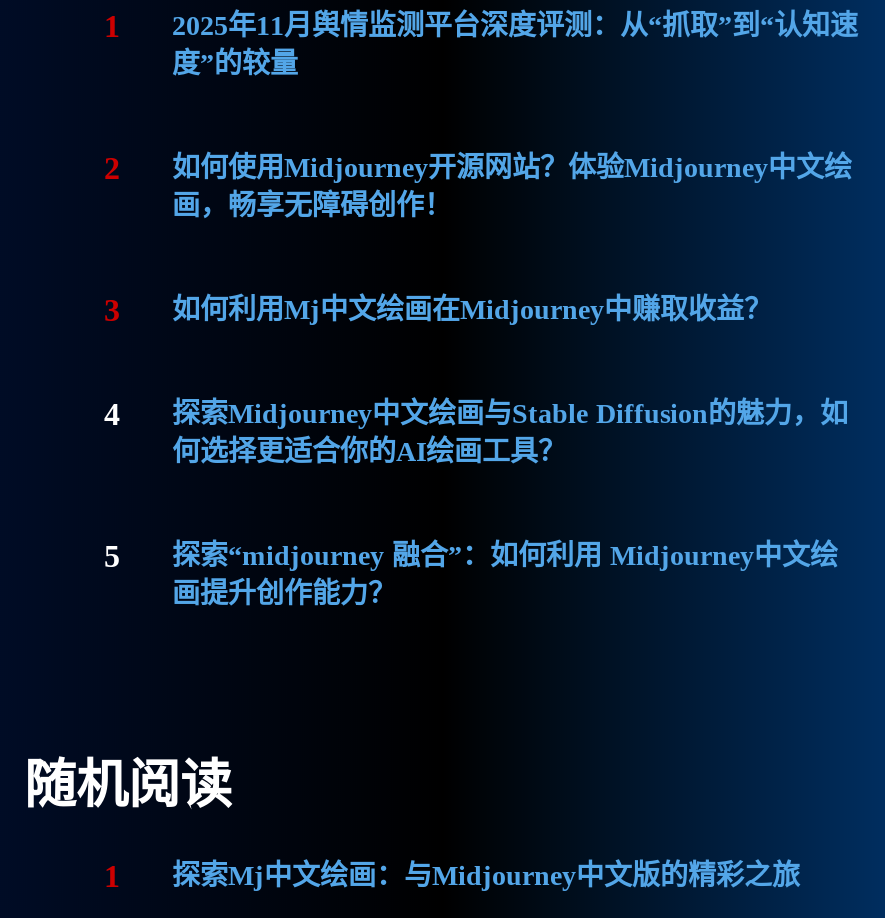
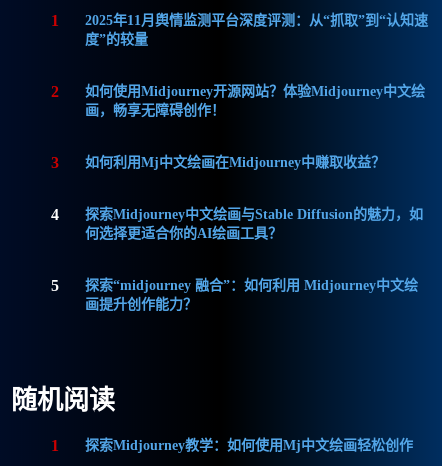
- 探索Mj中文绘画：与Midjourney中文版的精彩之旅
+ 探索Midjourney教学：如何使用Mj中文绘画轻松创作
